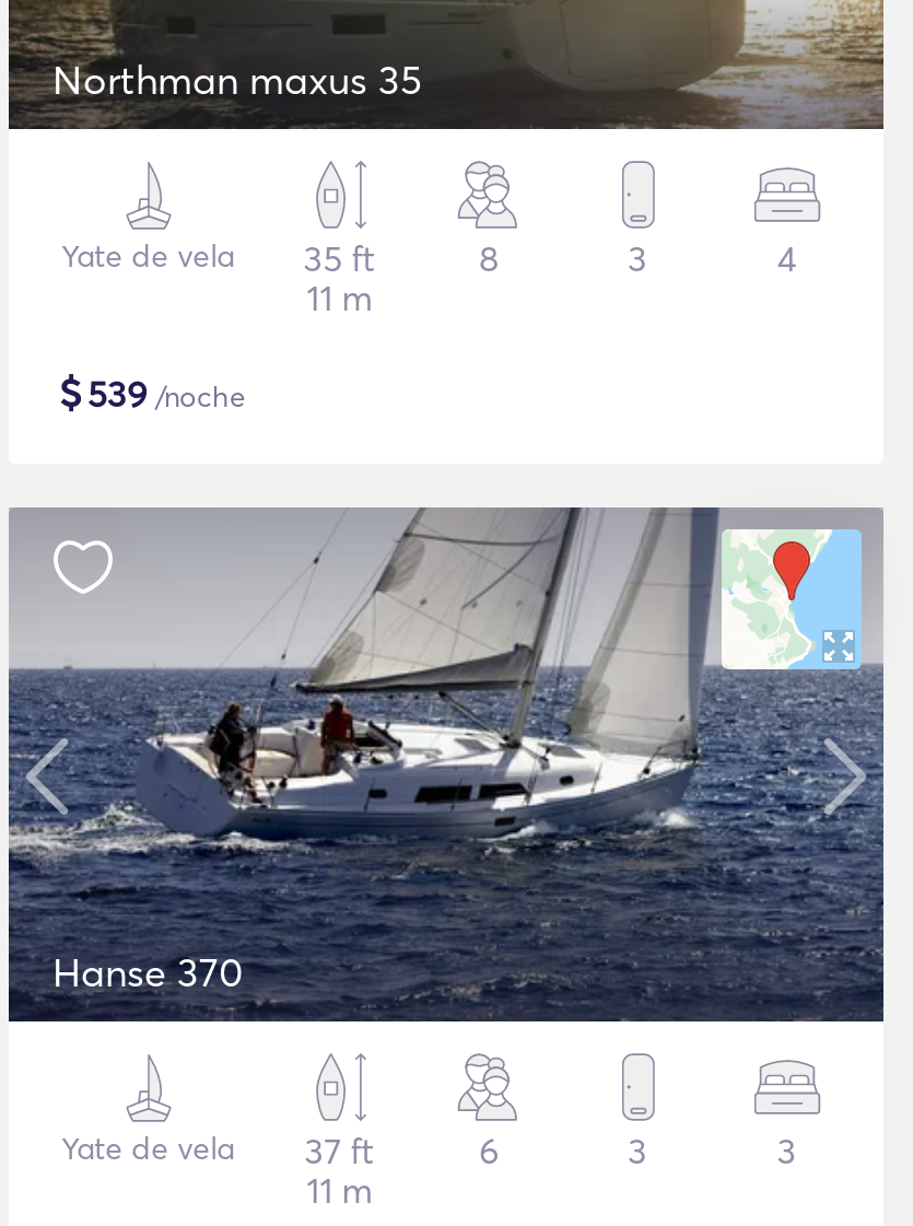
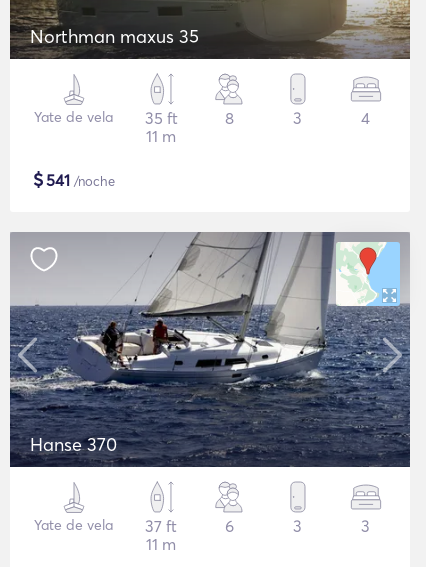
- $539 /noche
+ $541 /noche
